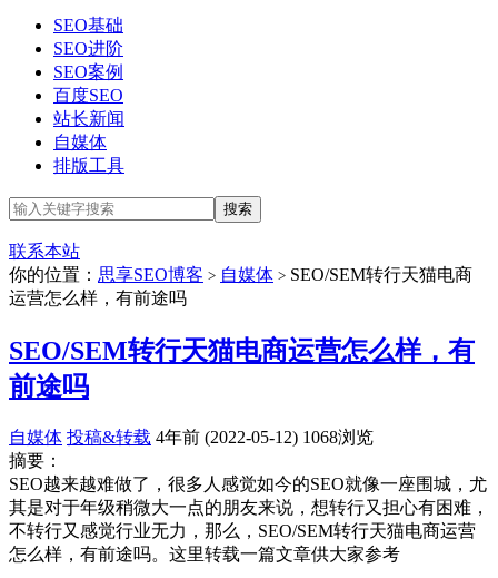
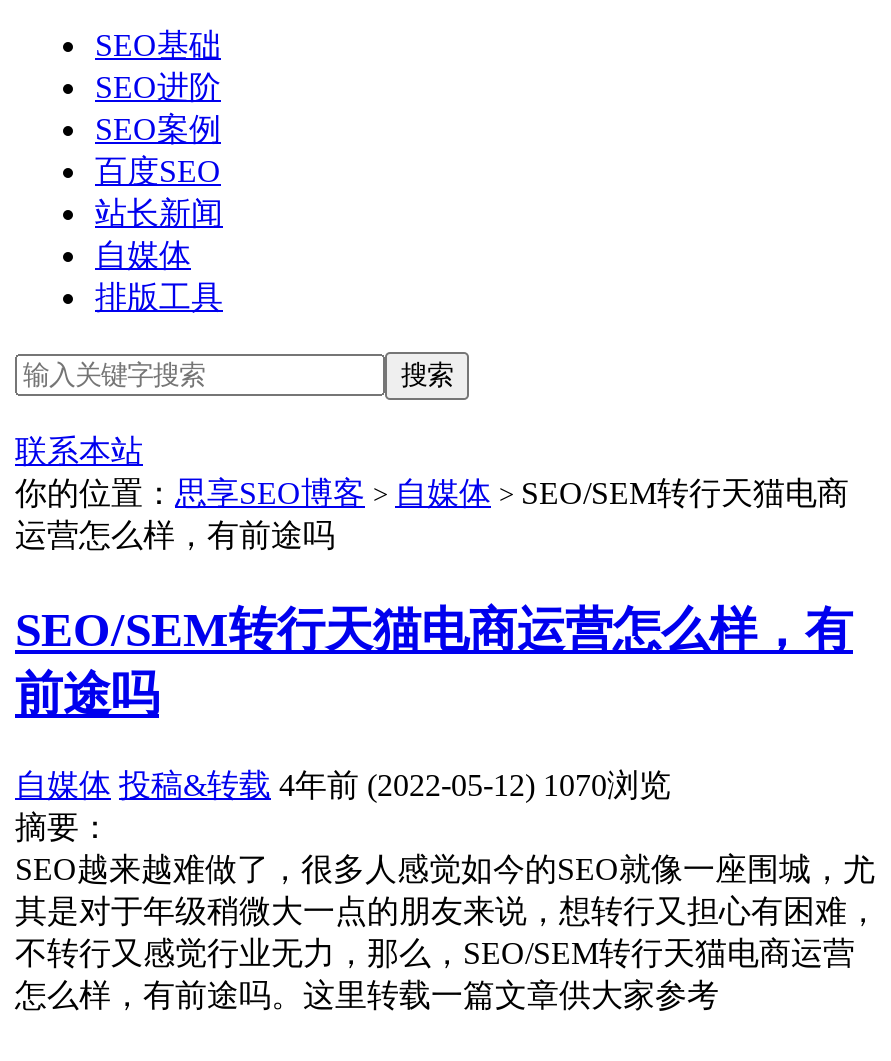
- 自媒体 投稿&转载 4年前 (2022-05-12) 1068浏览
+ 自媒体 投稿&转载 4年前 (2022-05-12) 1070浏览
